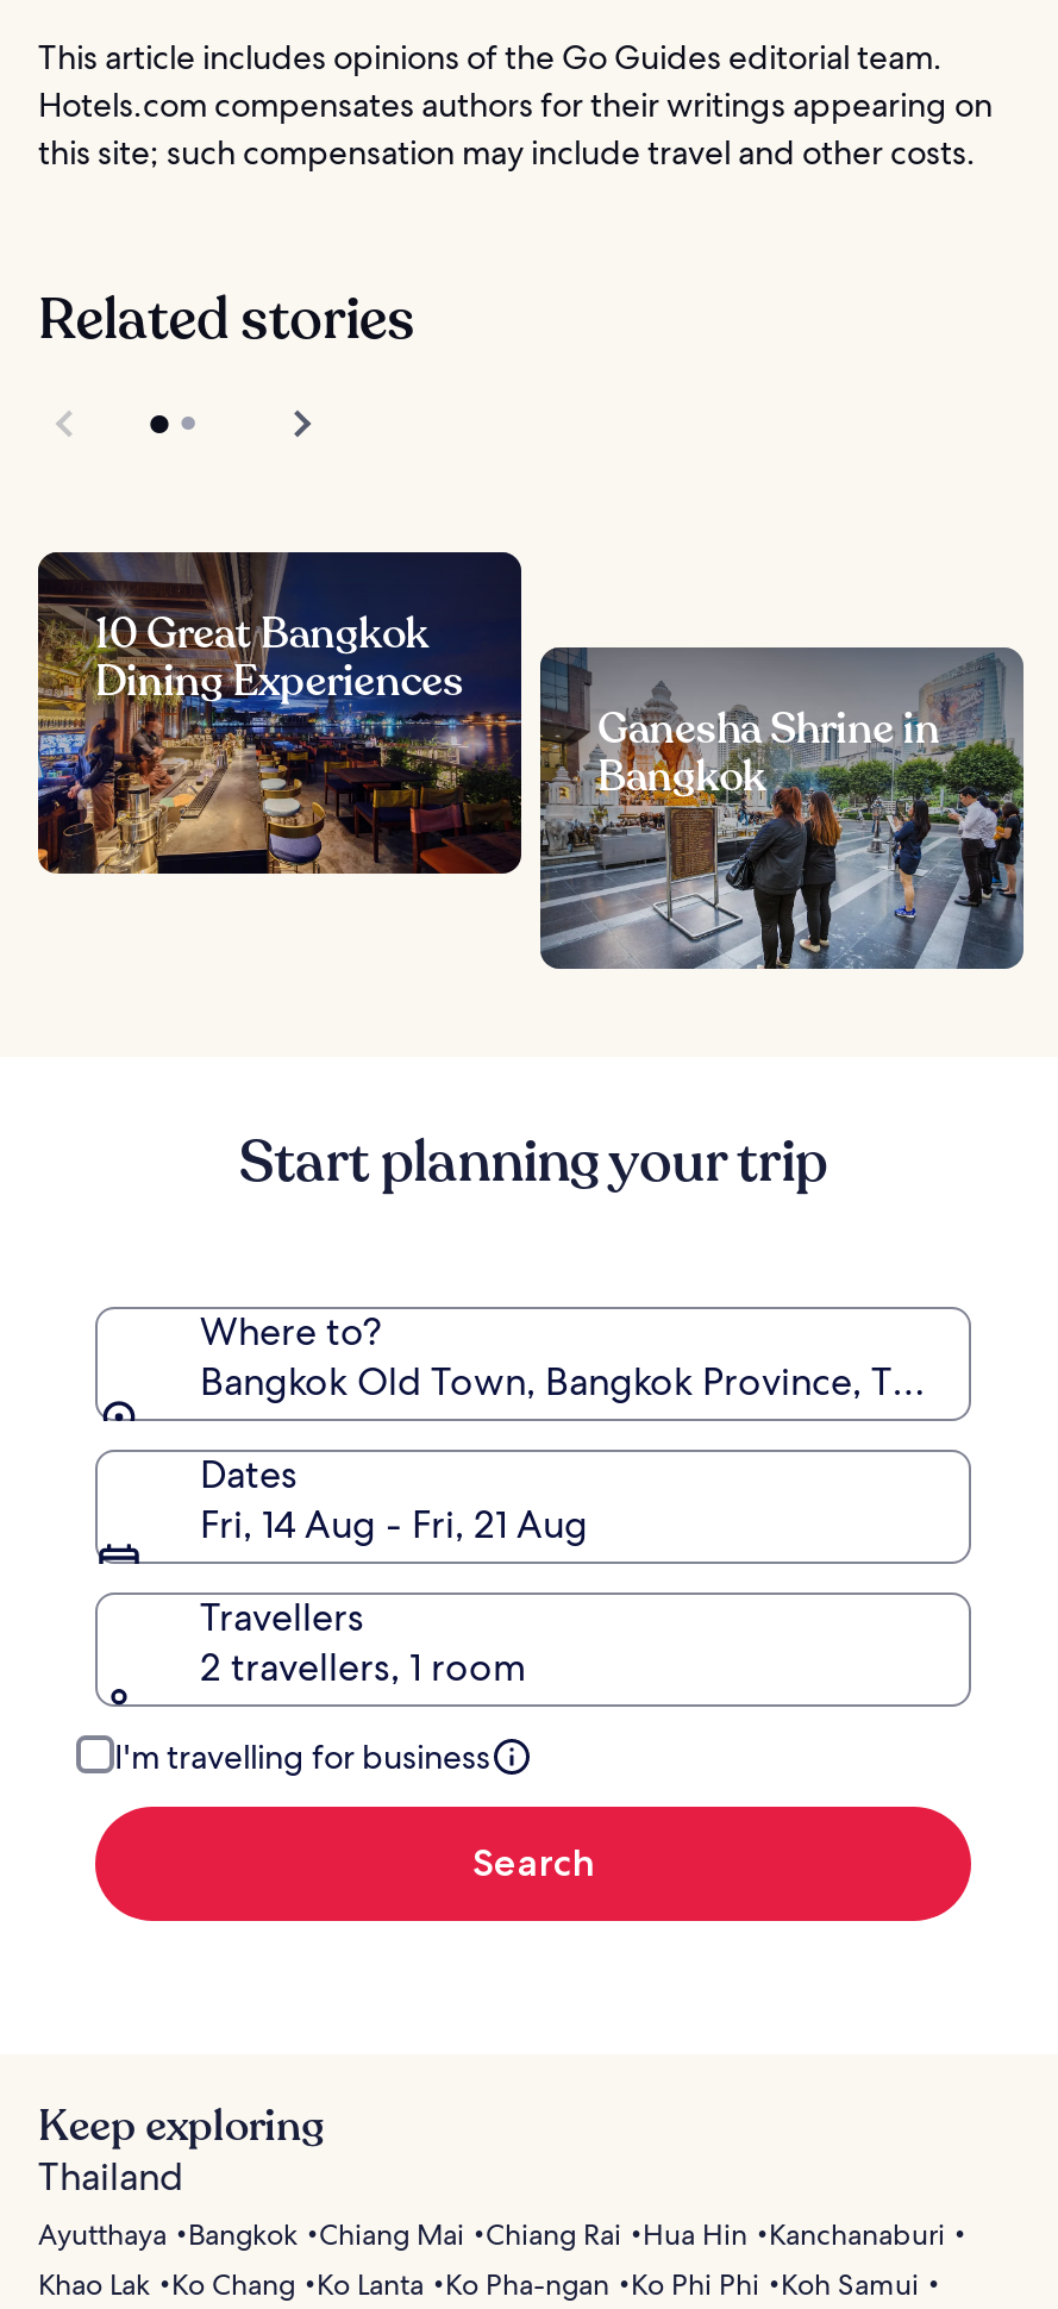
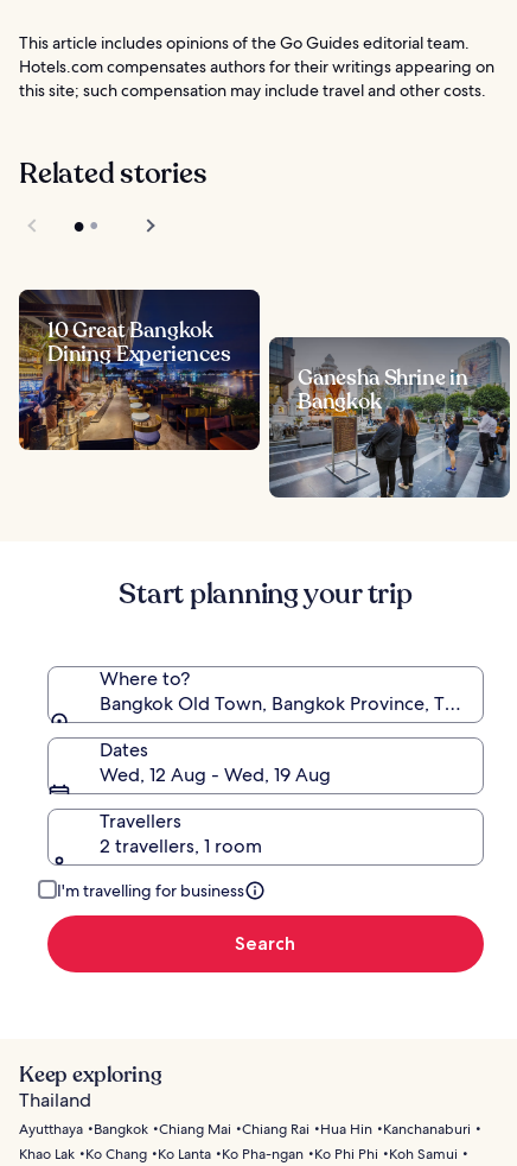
- Fri, 14 Aug - Fri, 21 Aug
+ Wed, 12 Aug - Wed, 19 Aug
